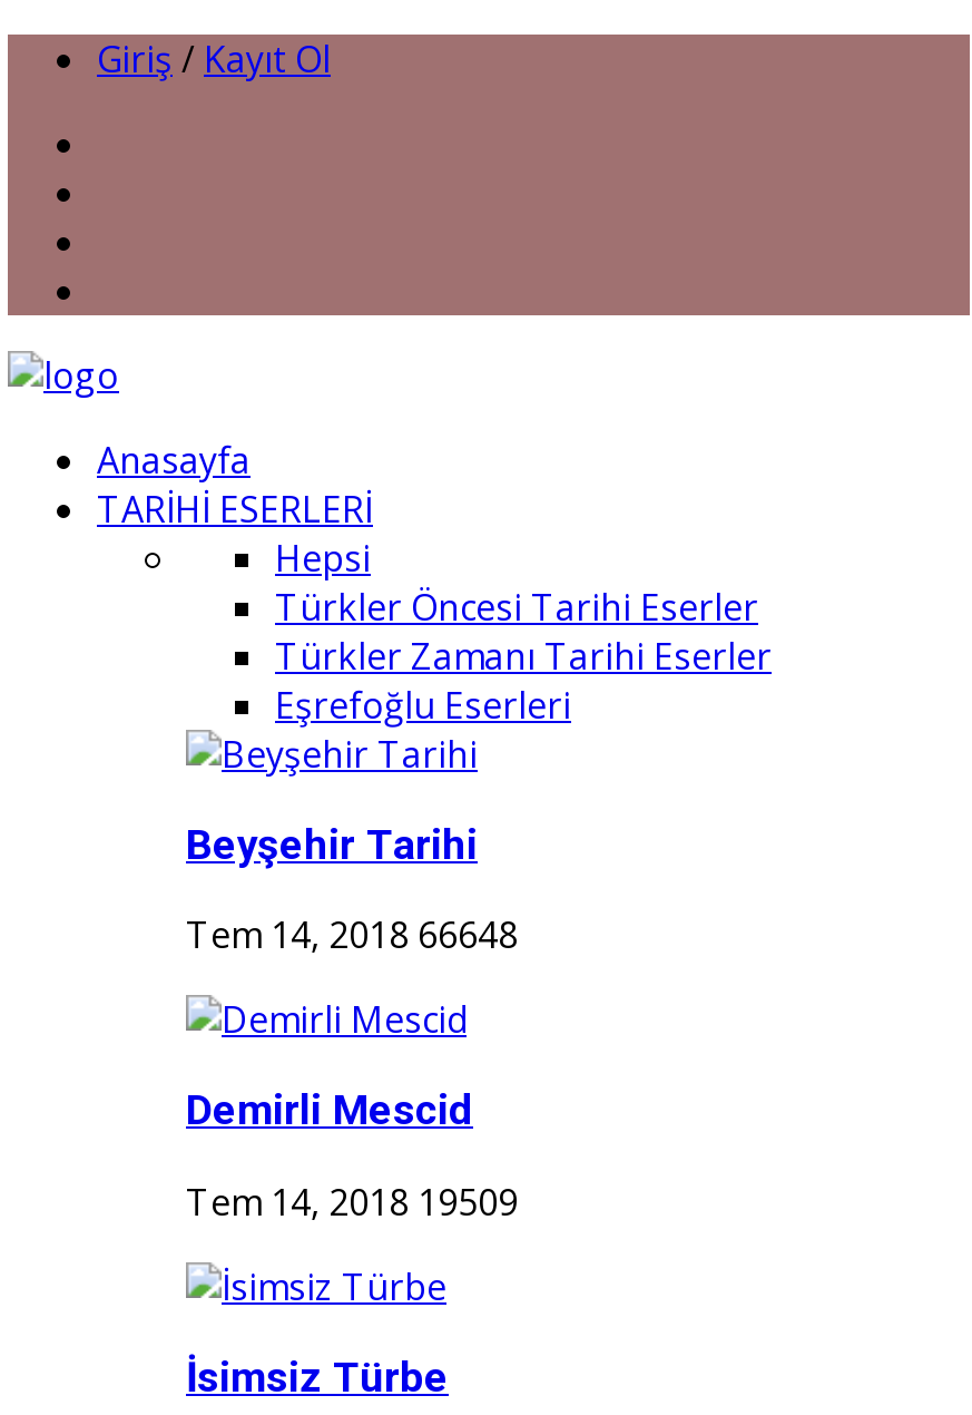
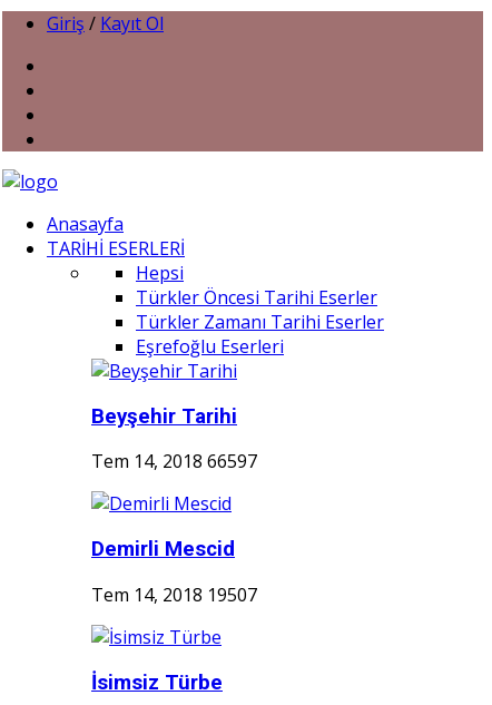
- Tem 14, 2018 66648
+ Tem 14, 2018 66597

- Tem 14, 2018 19509
+ Tem 14, 2018 19507
